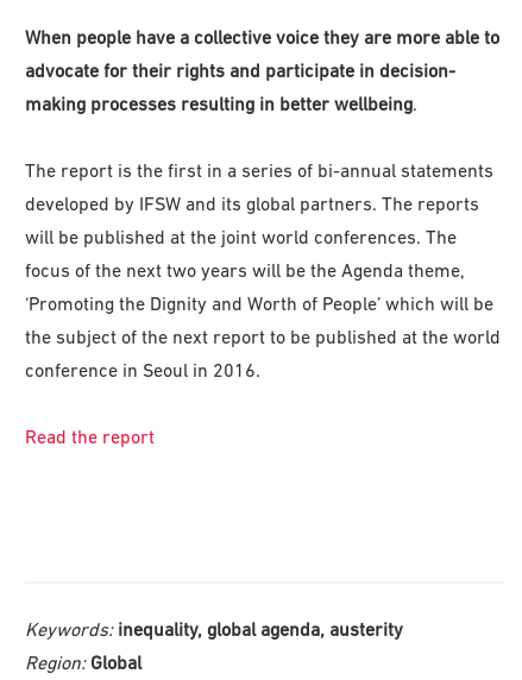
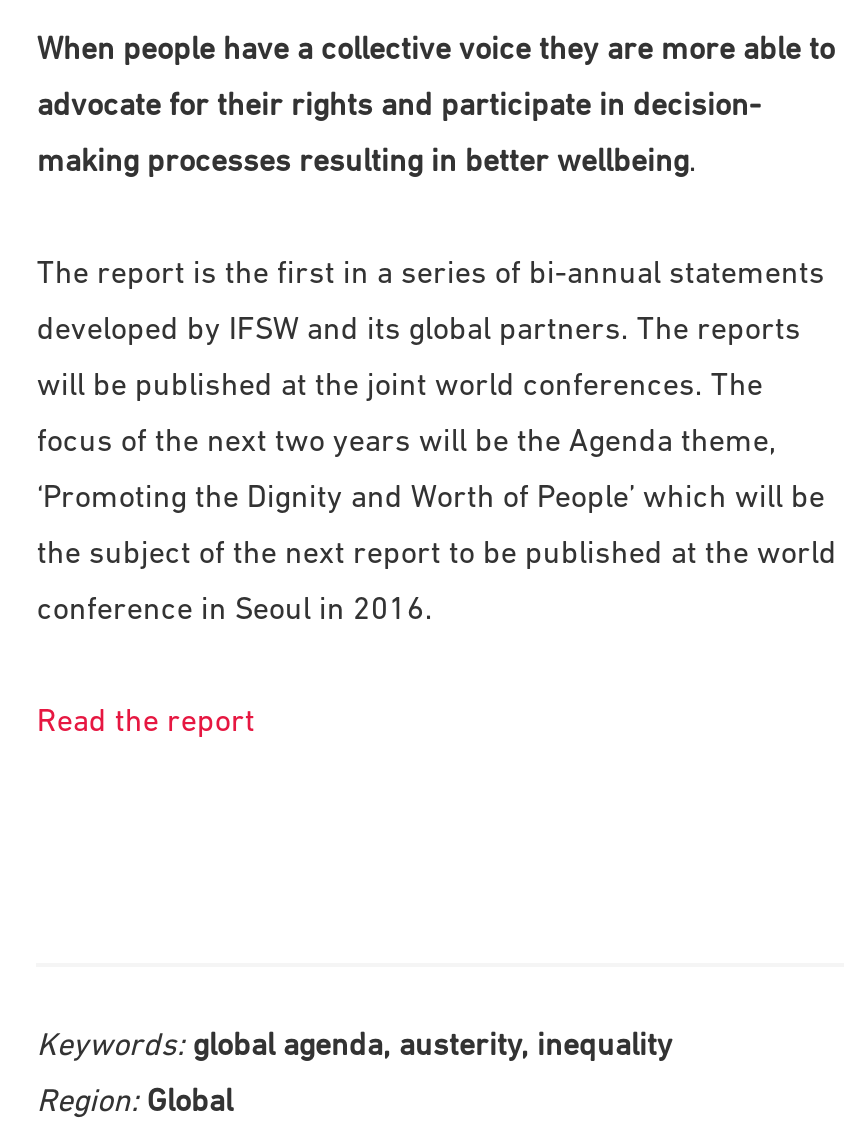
- Keywords: inequality, global agenda, austerity
+ Keywords: global agenda, austerity, inequality
